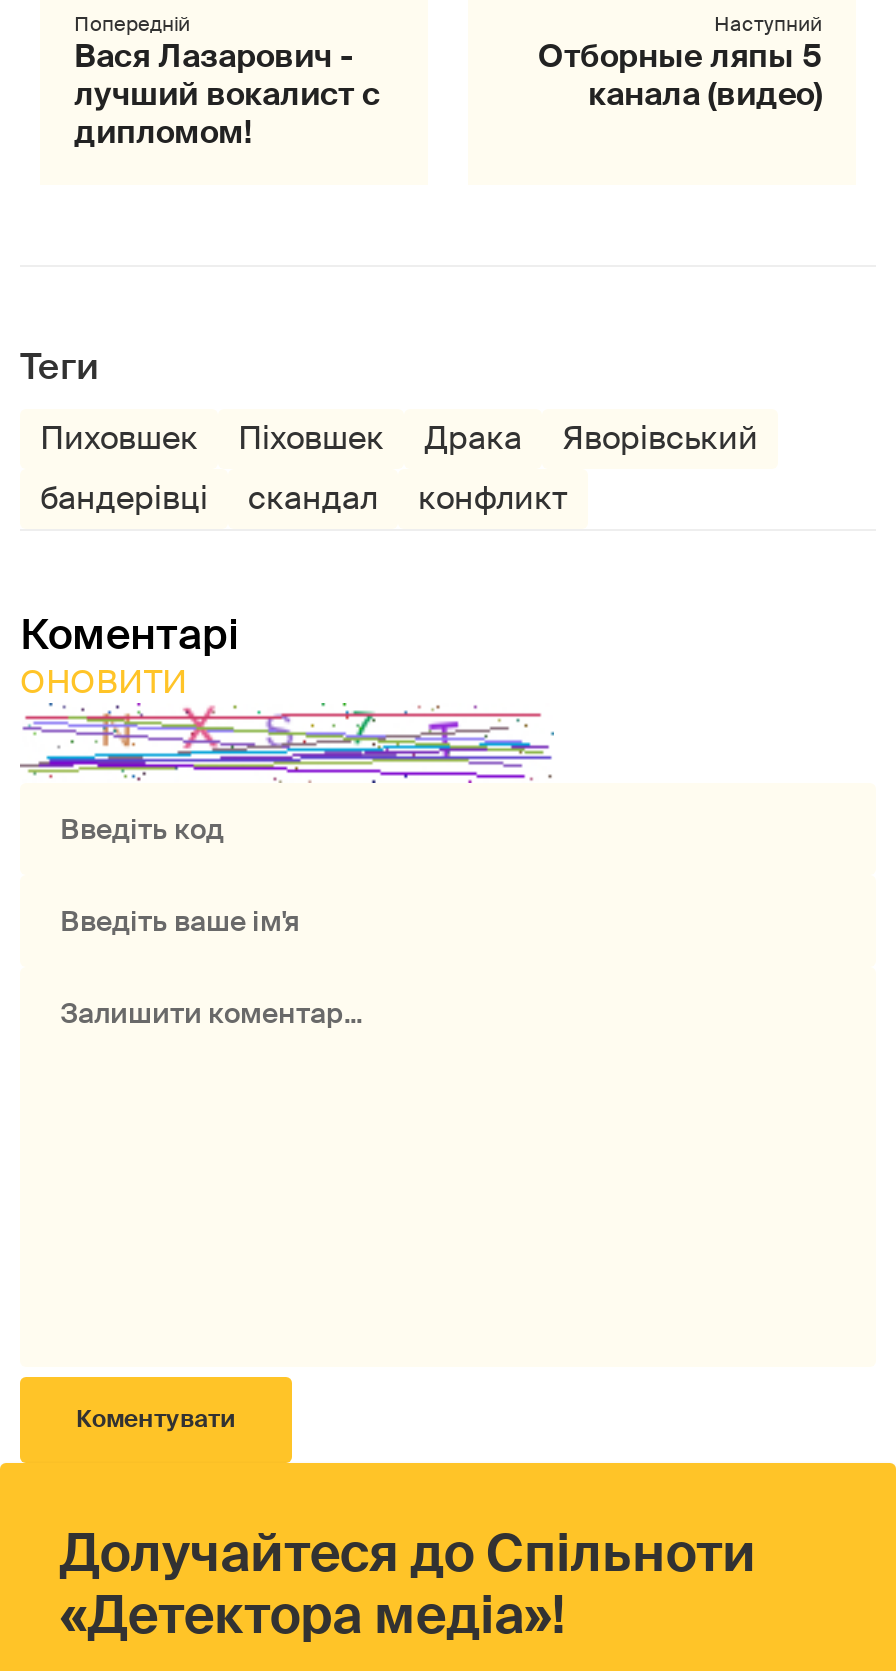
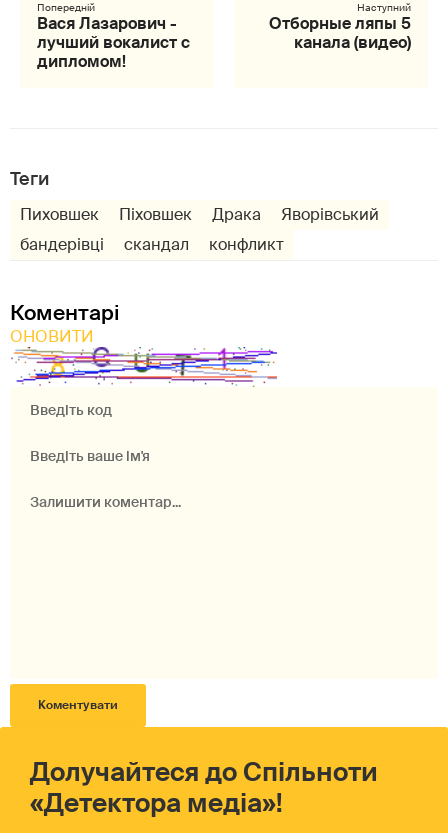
- [image]
+ [image]
